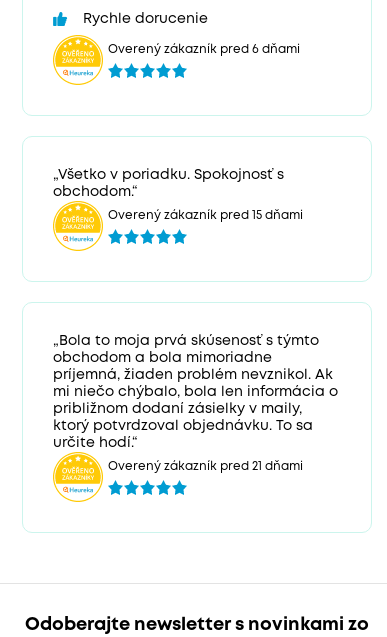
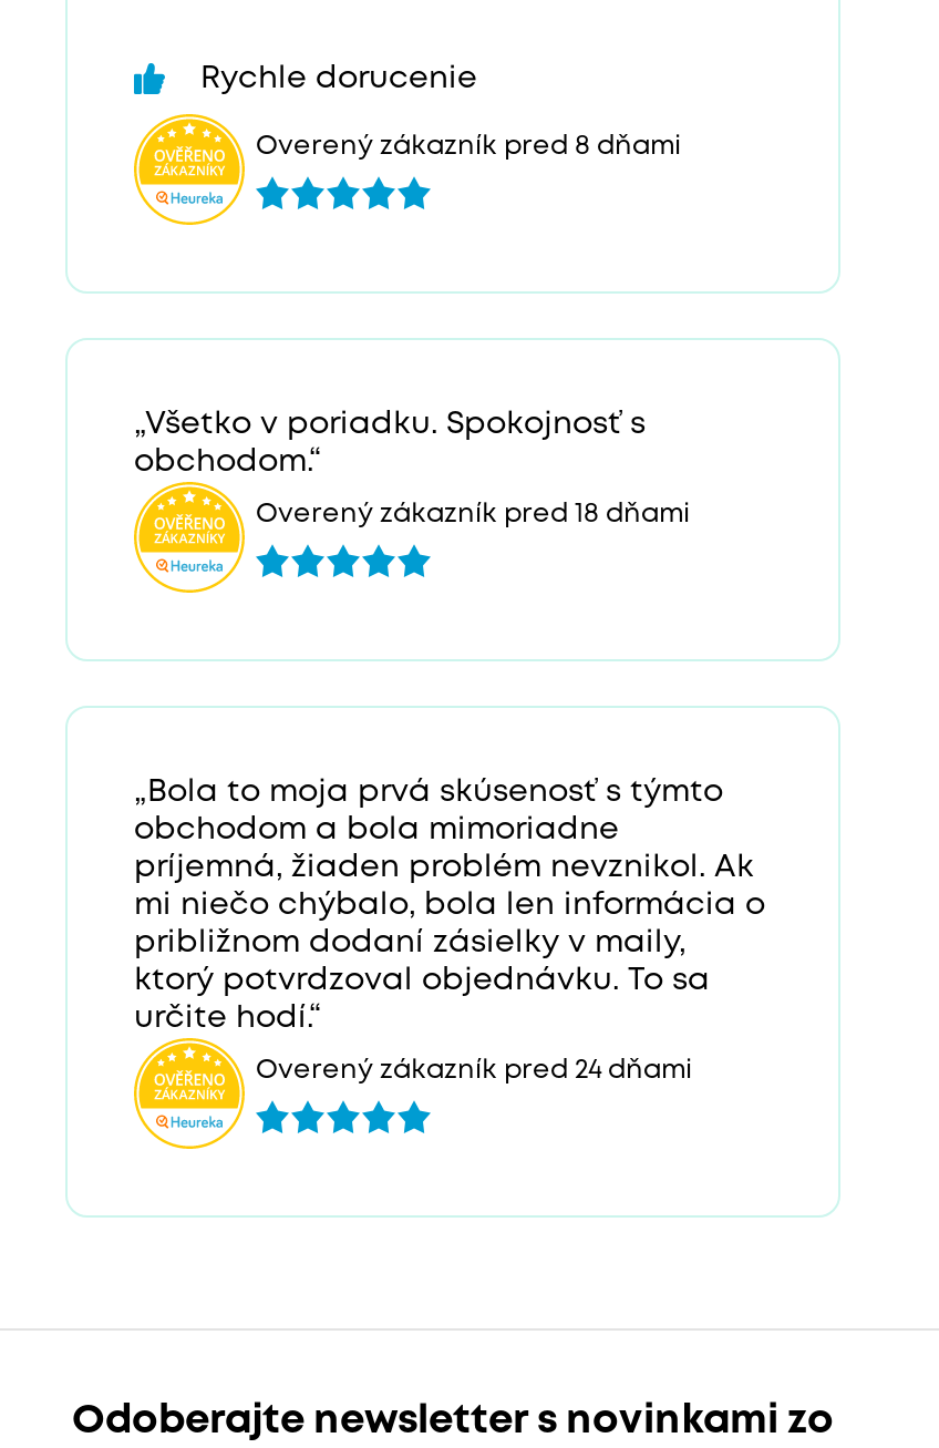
- Overený zákazník pred 6 dňami
+ Overený zákazník pred 8 dňami

- Overený zákazník pred 15 dňami
+ Overený zákazník pred 18 dňami

- Overený zákazník pred 21 dňami
+ Overený zákazník pred 24 dňami
